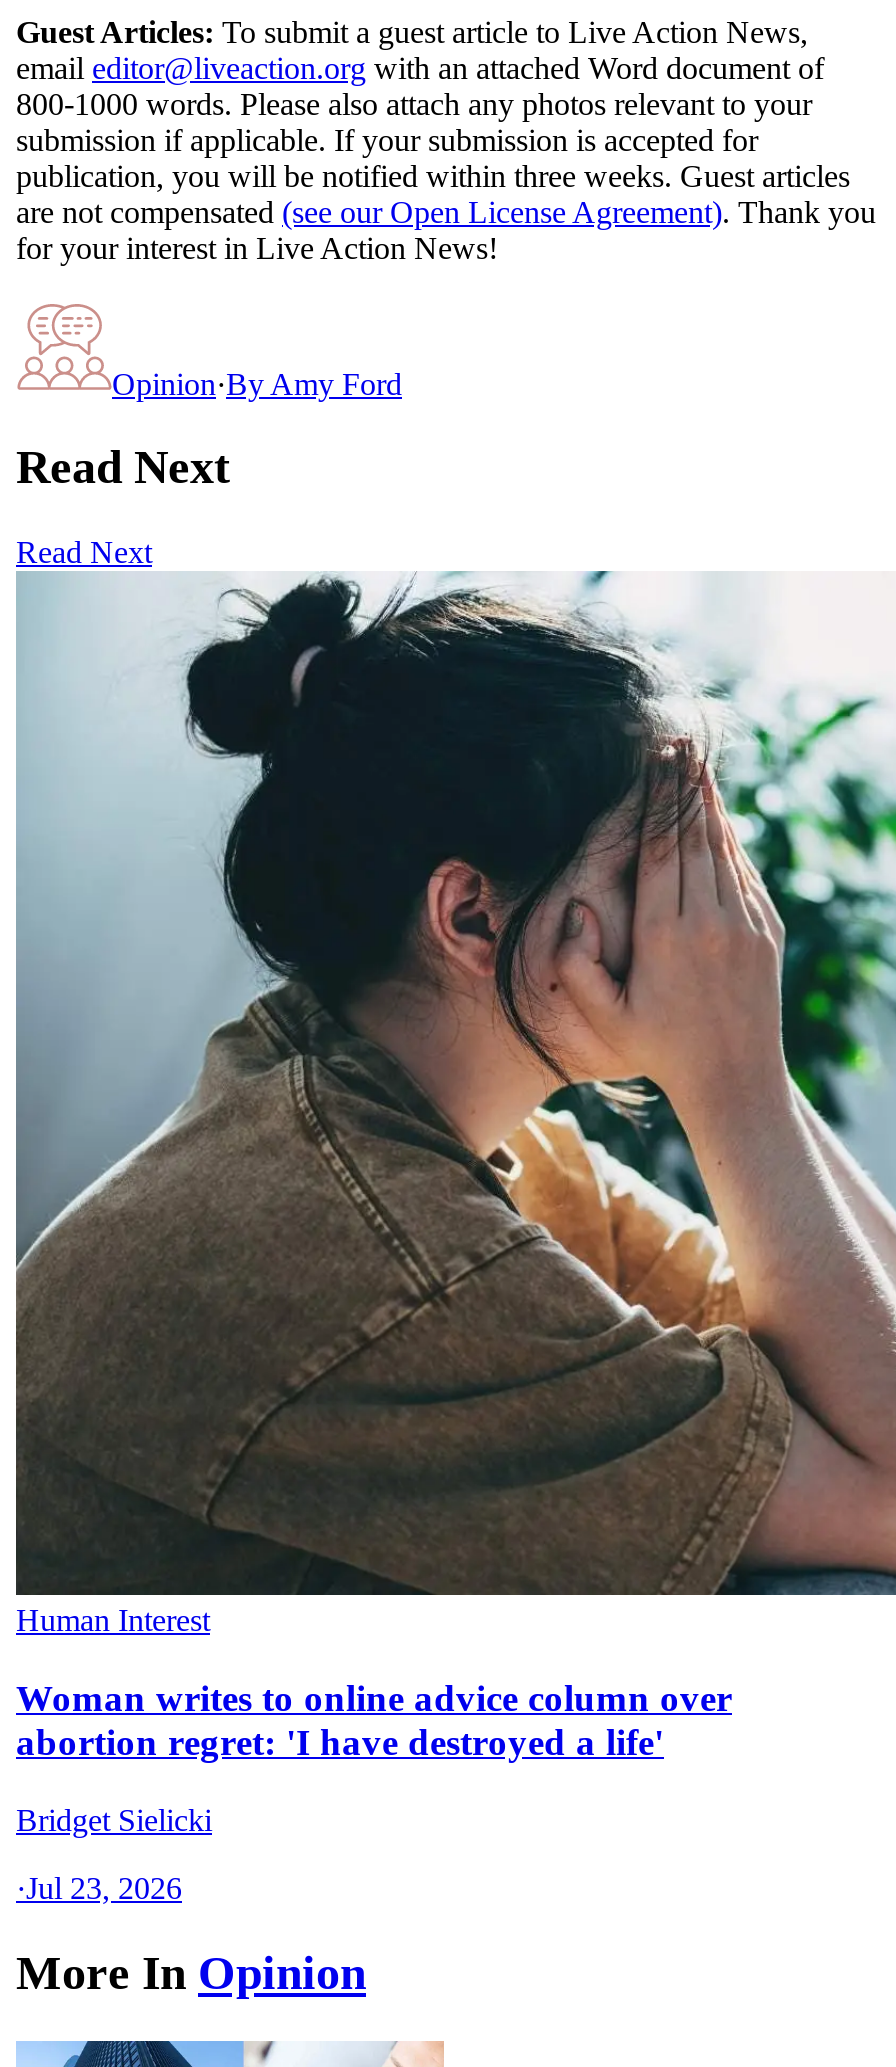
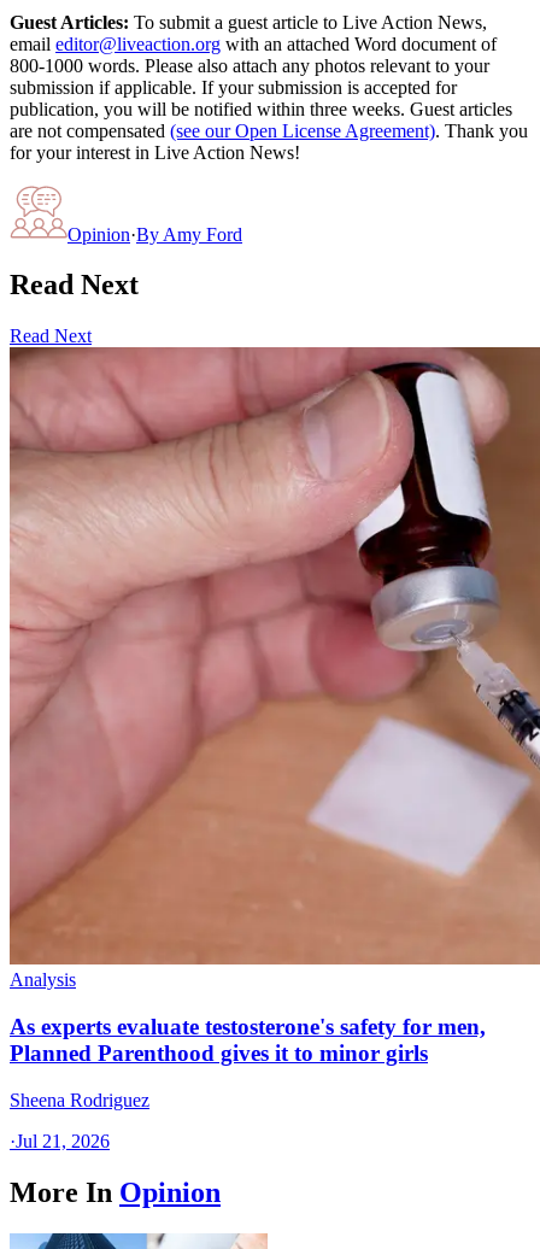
- [image]
- Human Interest
+ [image]
+ Analysis

- Woman writes to online advice column over
- abortion regret: 'I have destroyed a life'
+ As experts evaluate testosterone's safety for men,
+ Planned Parenthood gives it to minor girls

- Bridget Sielicki
+ Sheena Rodriguez

- ·Jul 23, 2026
+ ·Jul 21, 2026
